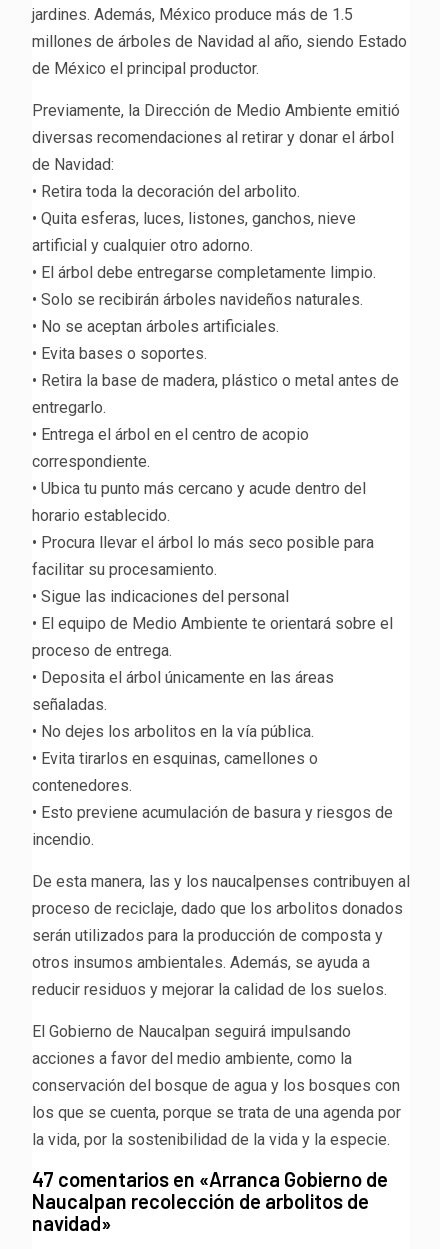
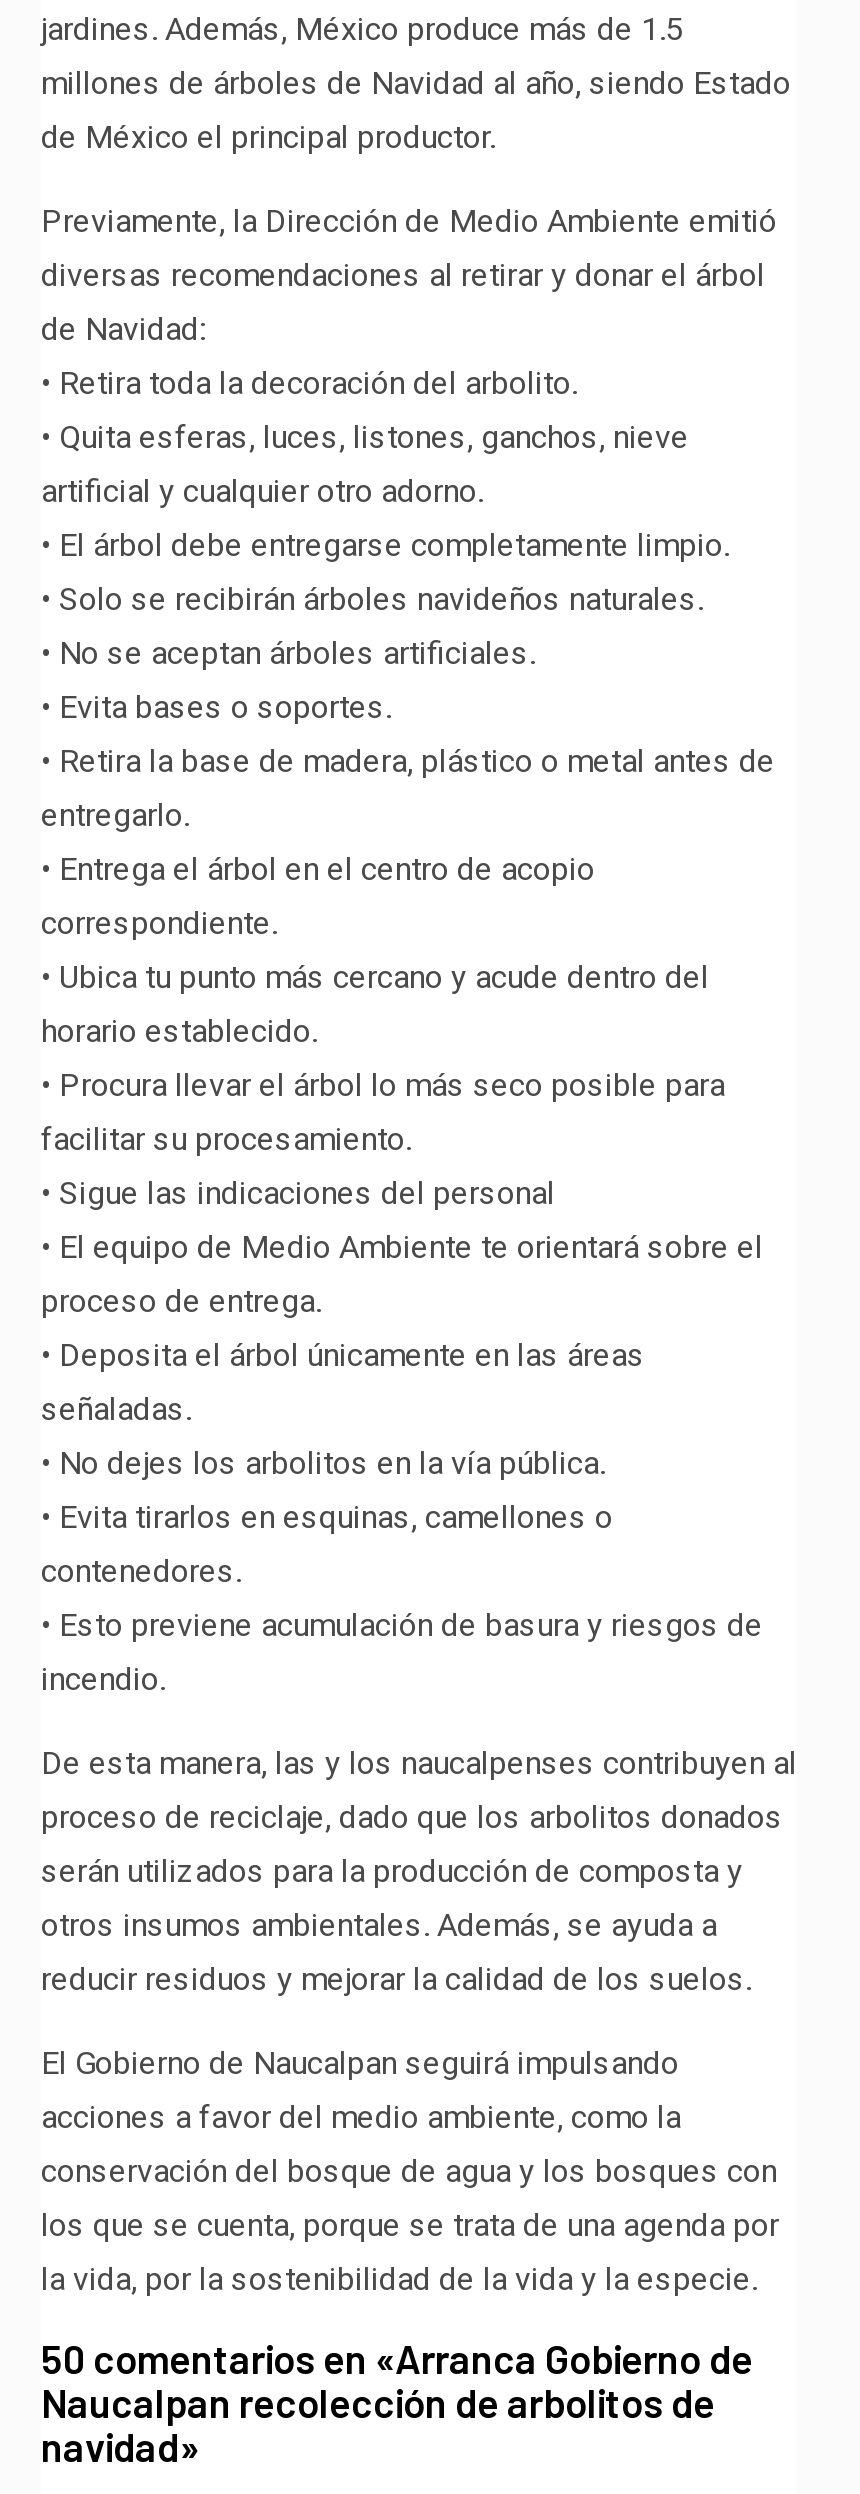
- 47 comentarios en «Arranca Gobierno de
+ 50 comentarios en «Arranca Gobierno de
